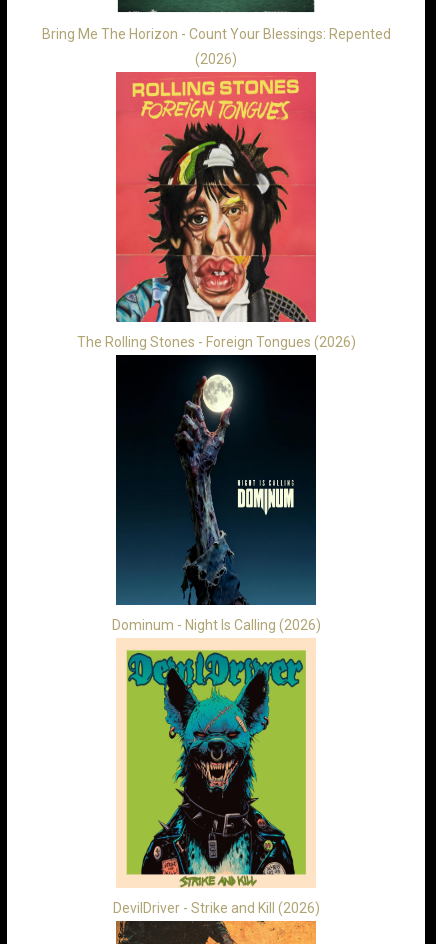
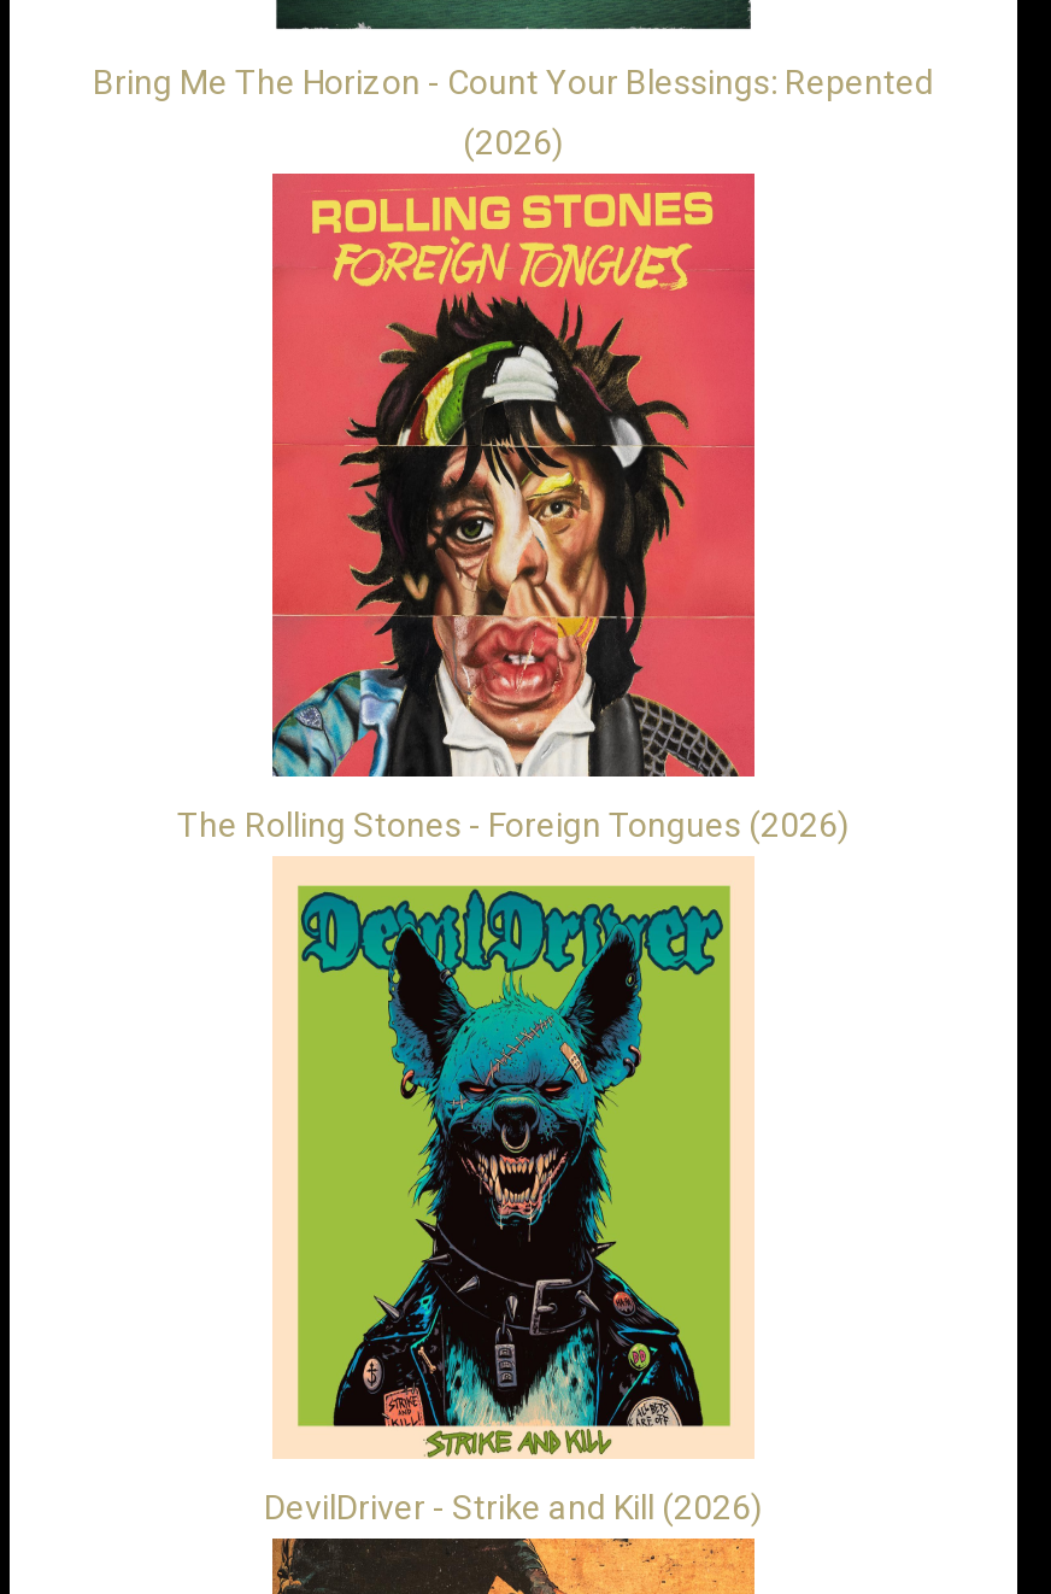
- [image]
- Dominum - Night Is Calling (2026)
